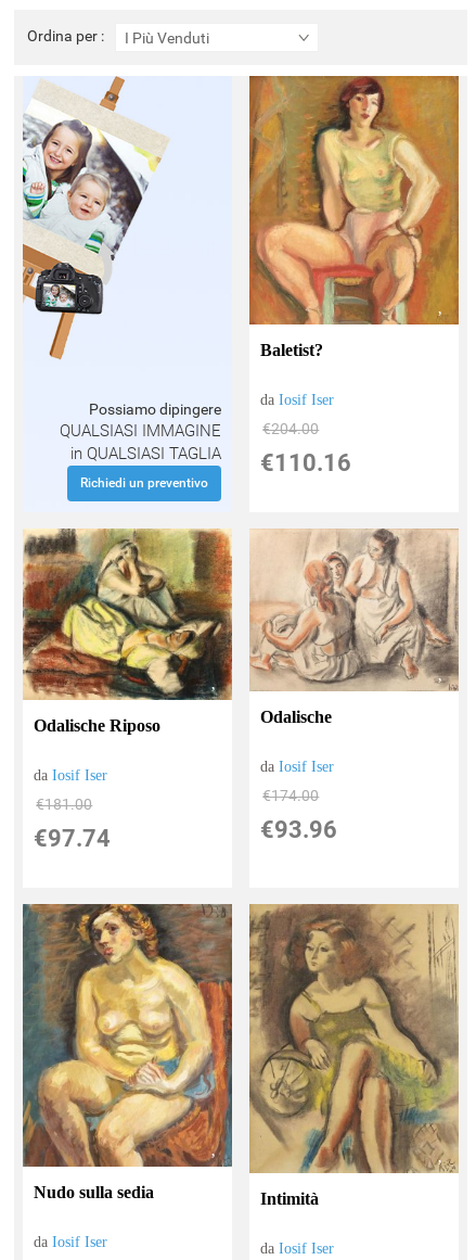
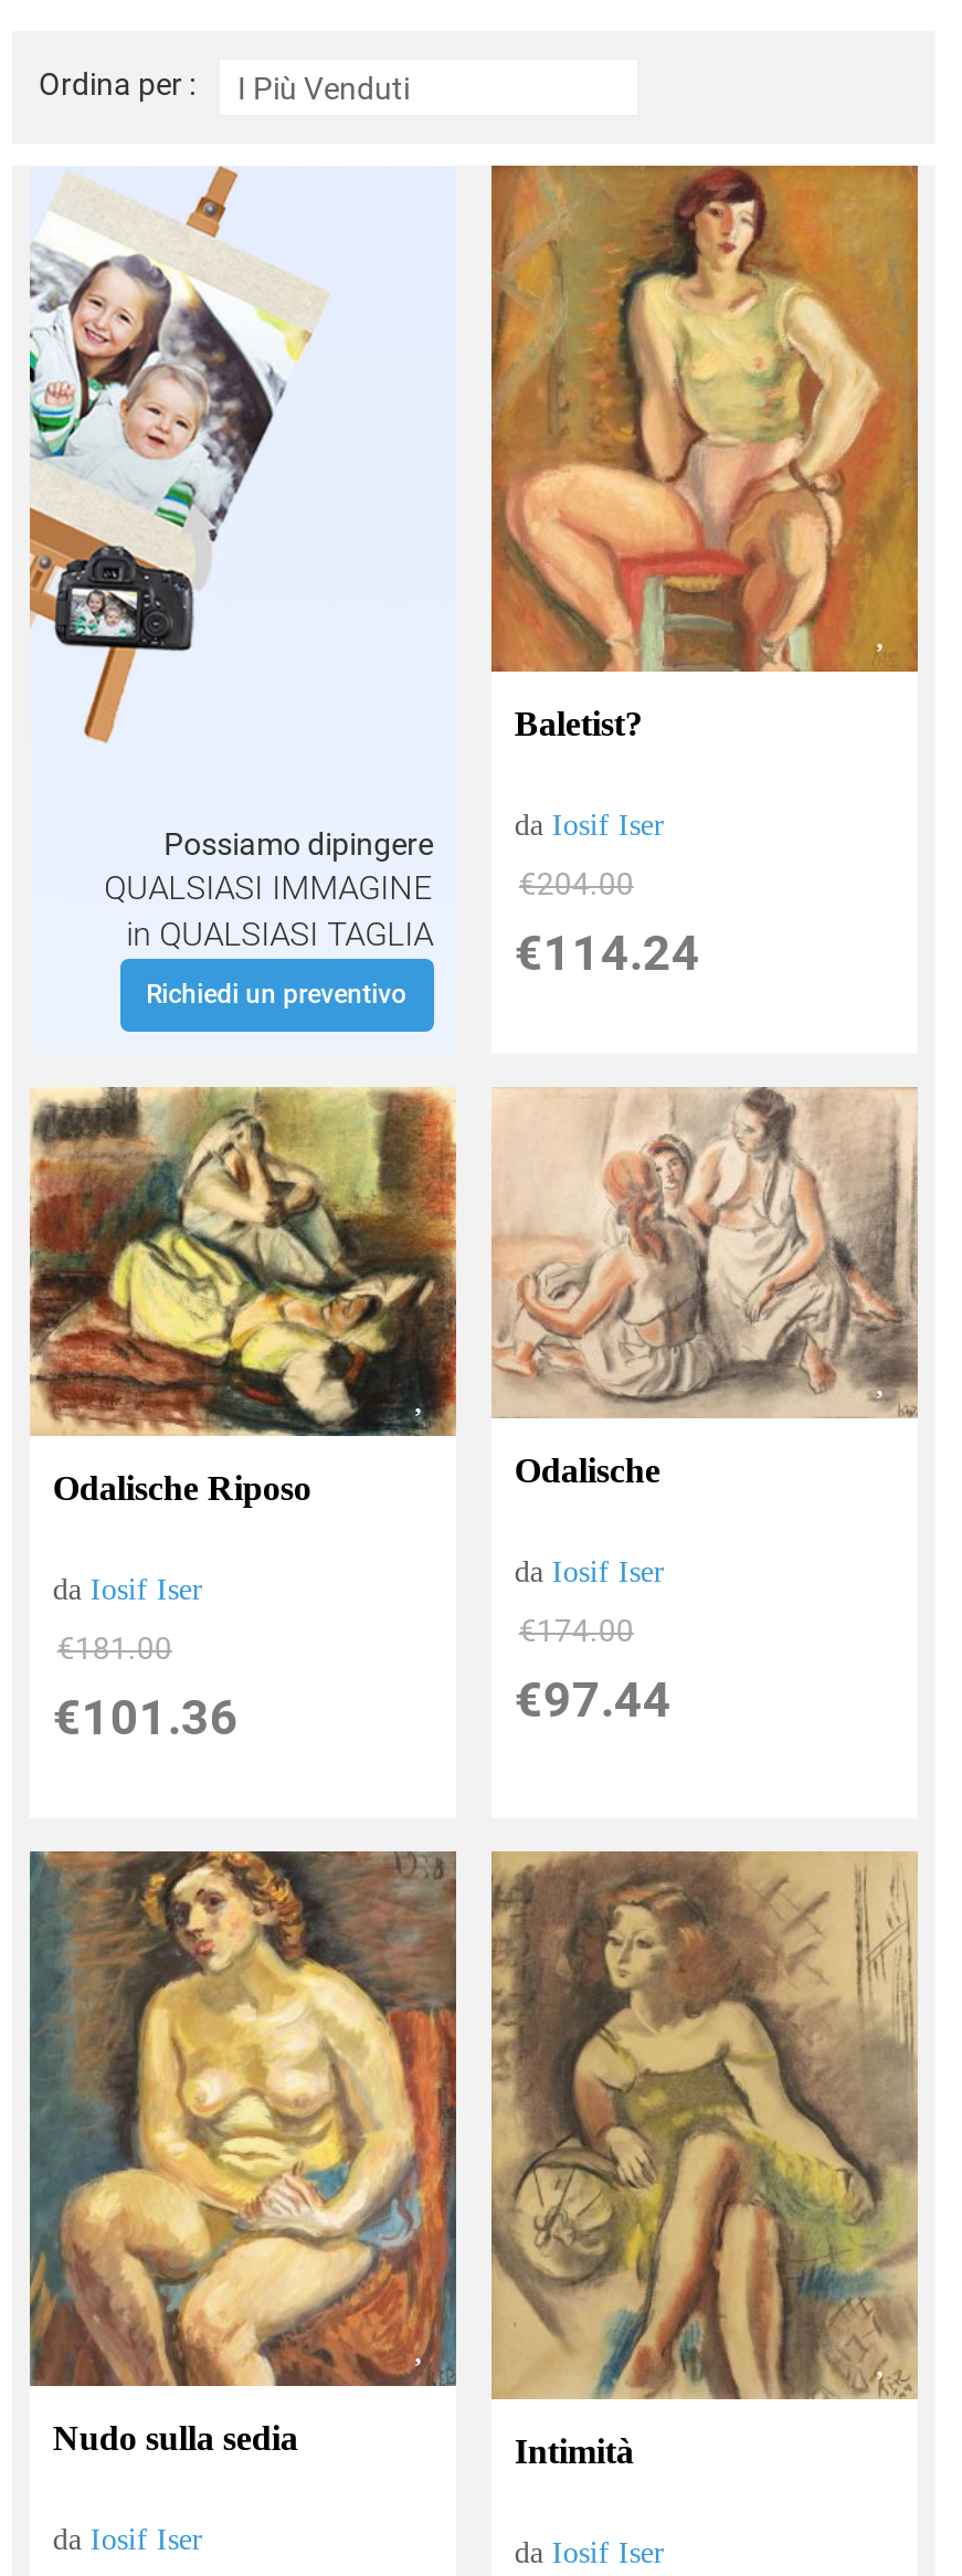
- €110.16
+ €114.24

- €93.96
+ €97.44

- €97.74
+ €101.36
